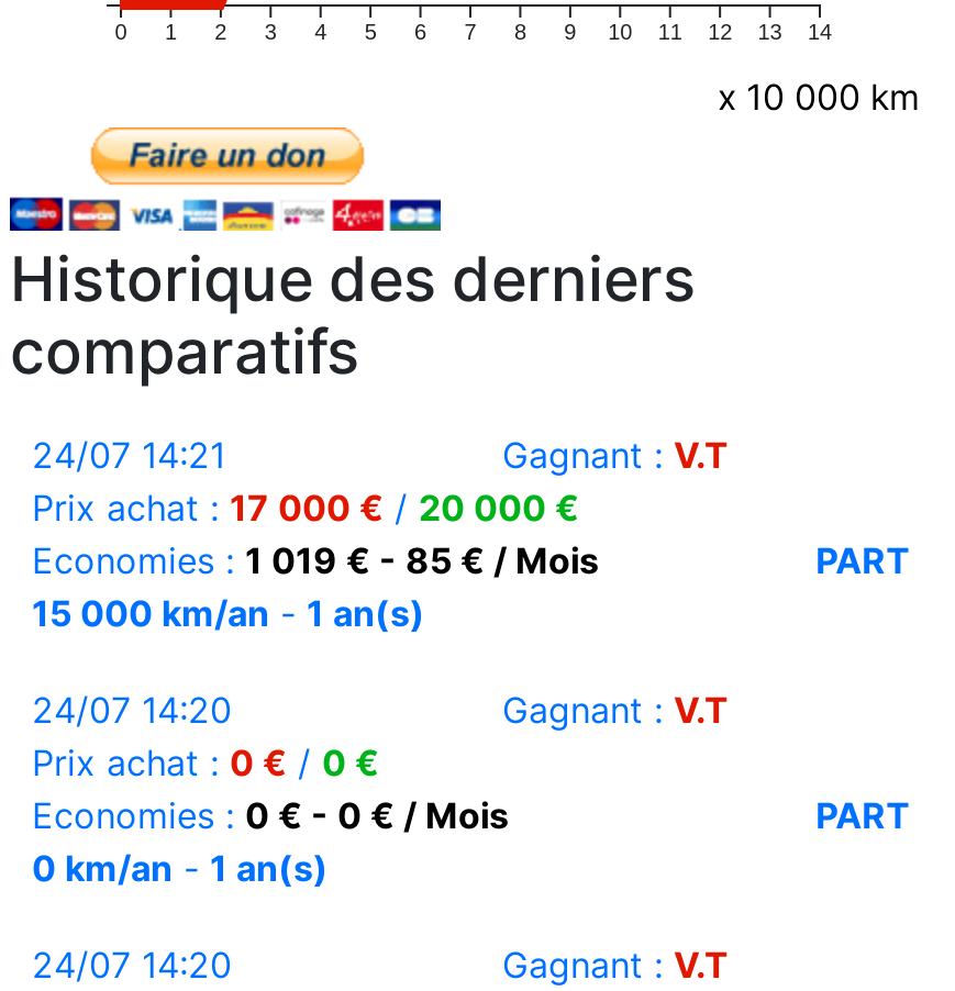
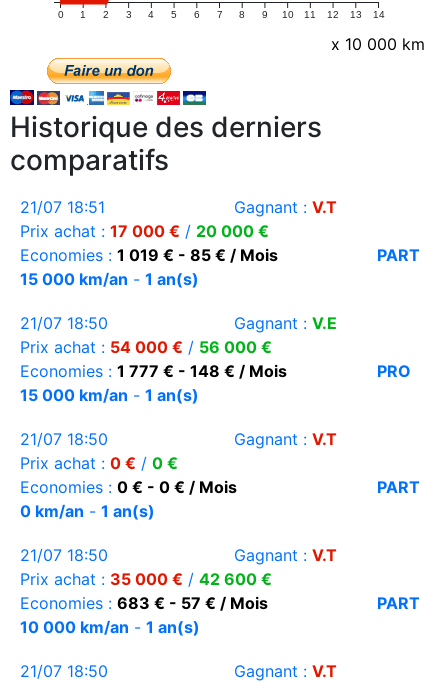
- 24/07 14:21
+ 21/07 18:51

- 24/07 14:20
+ 21/07 18:50
+ Gagnant : V.E
+ Prix achat : 54 000 €/ 56 000 €
+ Economies : 1 777 € - 148 € / Mois
+ PRO
+ 15 000 km/an - 1 an(s)
+ 21/07 18:50

- 24/07 14:20
+ 21/07 18:50
+ Gagnant : V.T
+ Prix achat : 35 000 €/ 42 600 €
+ Economies : 683 € - 57 € / Mois
+ PART
+ 10 000 km/an - 1 an(s)
+ 21/07 18:50
